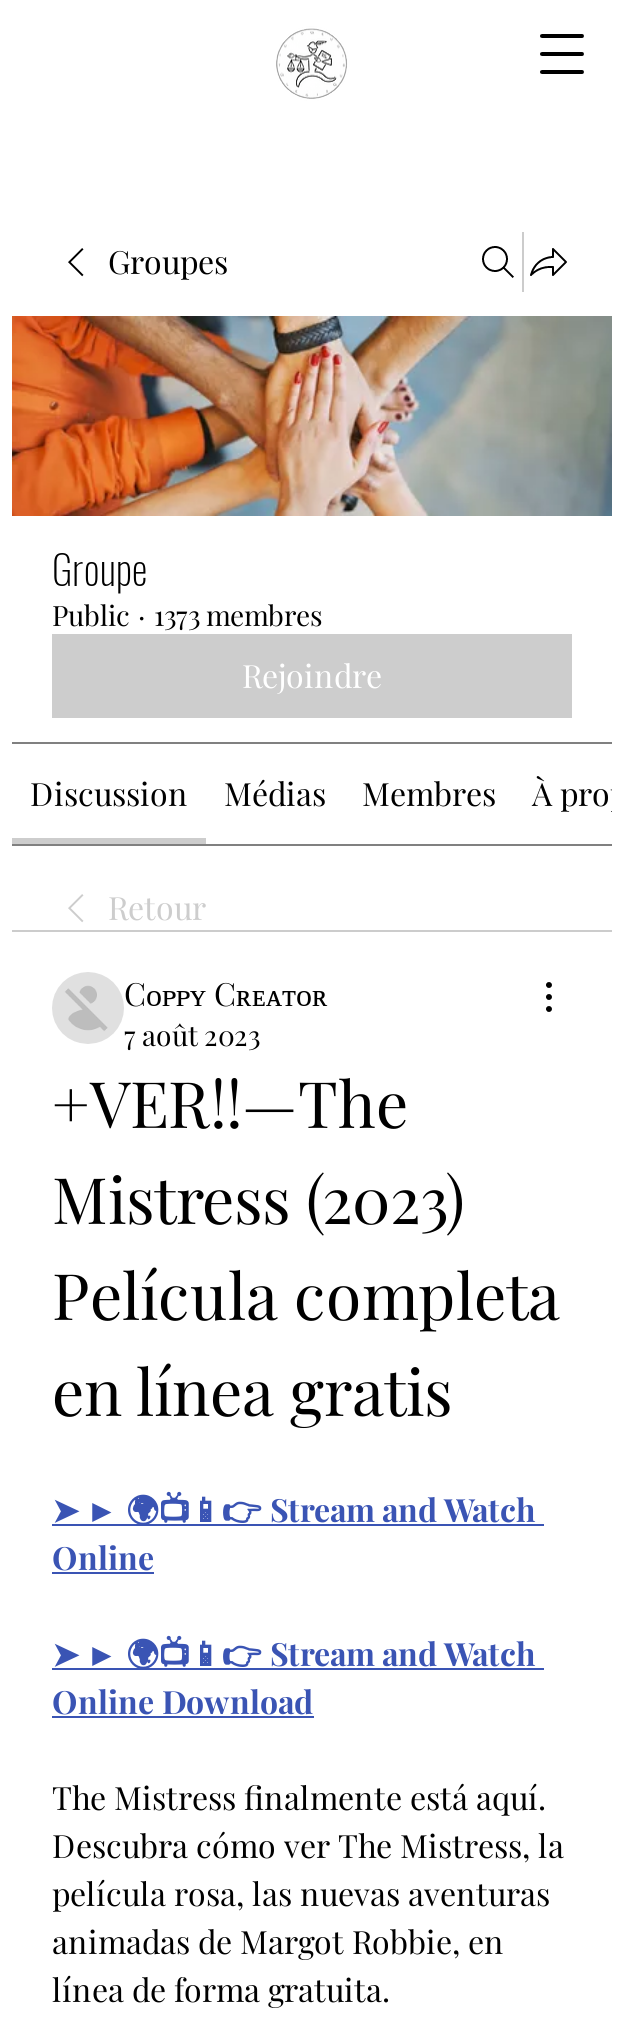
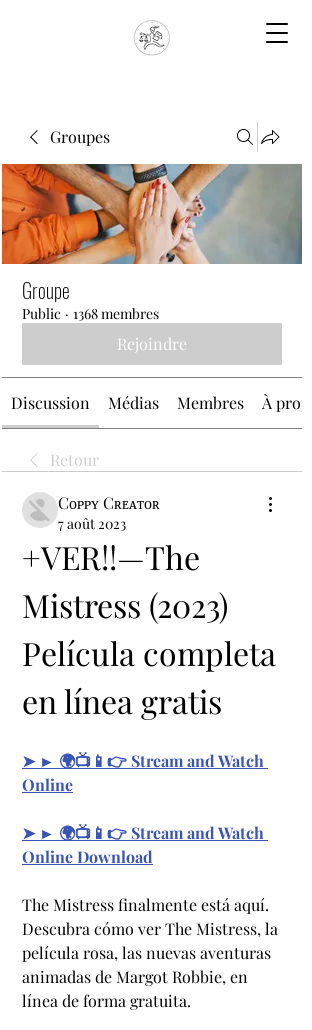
- Public · 1373 membres
+ Public · 1368 membres
